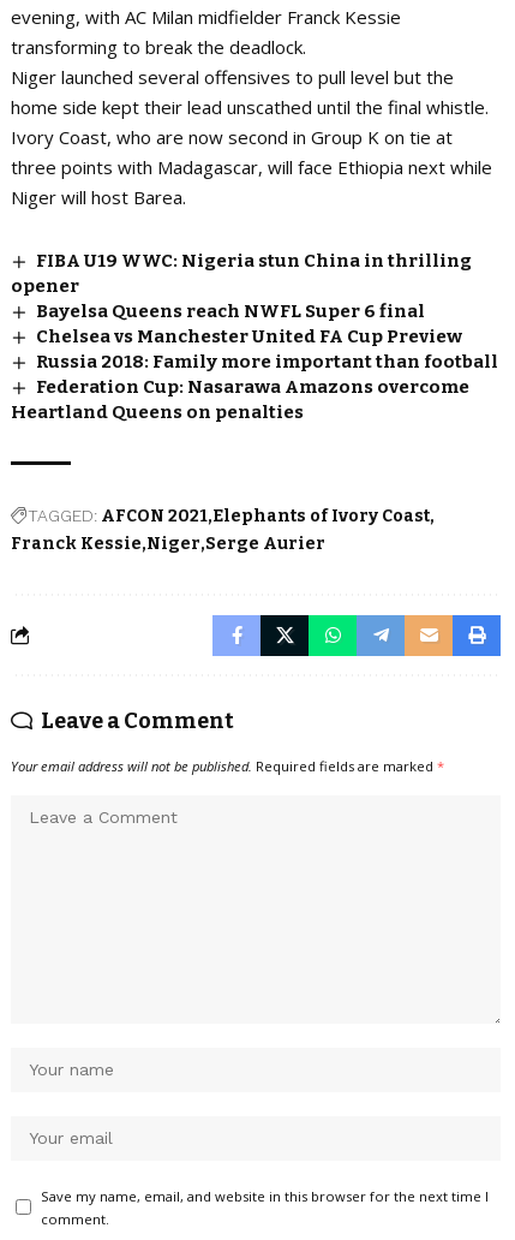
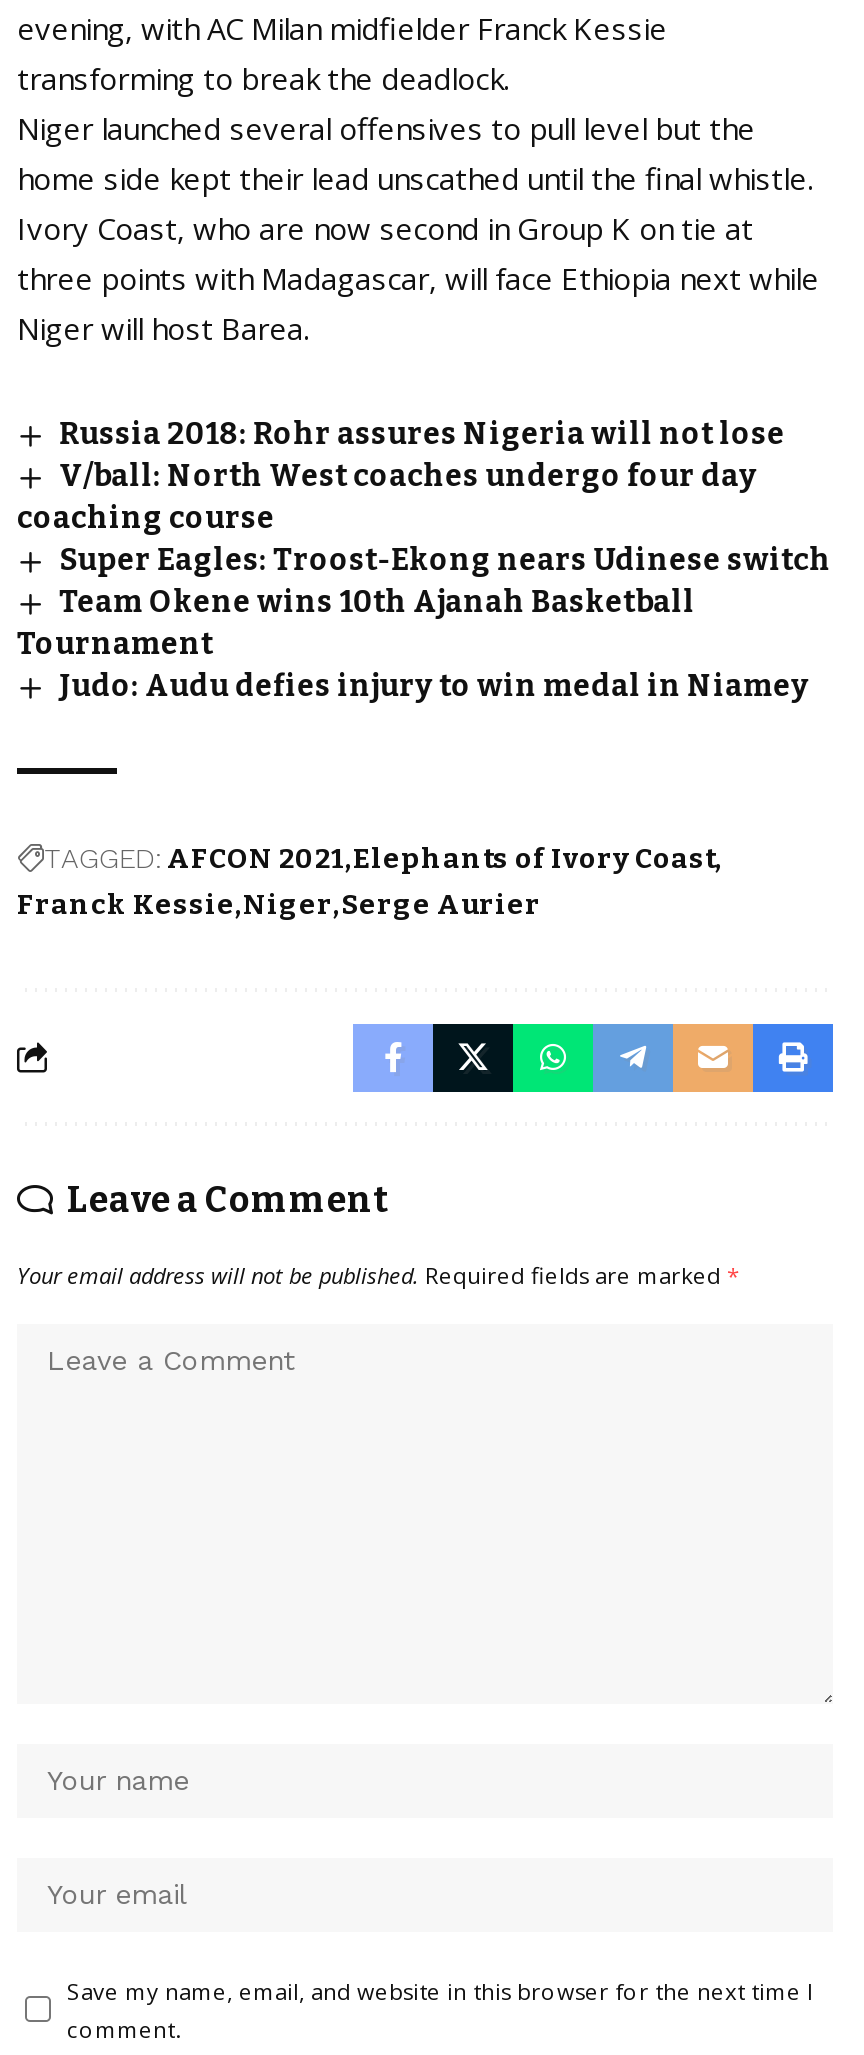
- FIBA U19 WWC: Nigeria stun China in thrilling
- opener
- Bayelsa Queens reach NWFL Super 6 final
- Chelsea vs Manchester United FA Cup Preview
- Russia 2018: Family more important than football
- Federation Cup: Nasarawa Amazons overcome
- Heartland Queens on penalties
+ Russia 2018: Rohr assures Nigeria will not lose
+ V/ball: North West coaches undergo four day
+ coaching course
+ Super Eagles: Troost-Ekong nears Udinese switch
+ Team Okene wins 10th Ajanah Basketball
+ Tournament
+ Judo: Audu defies injury to win medal in Niamey
